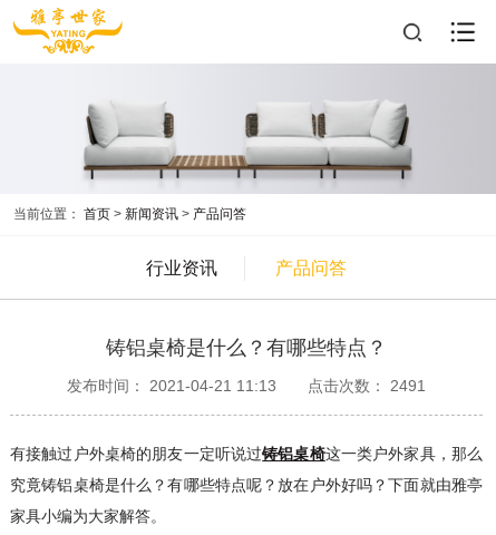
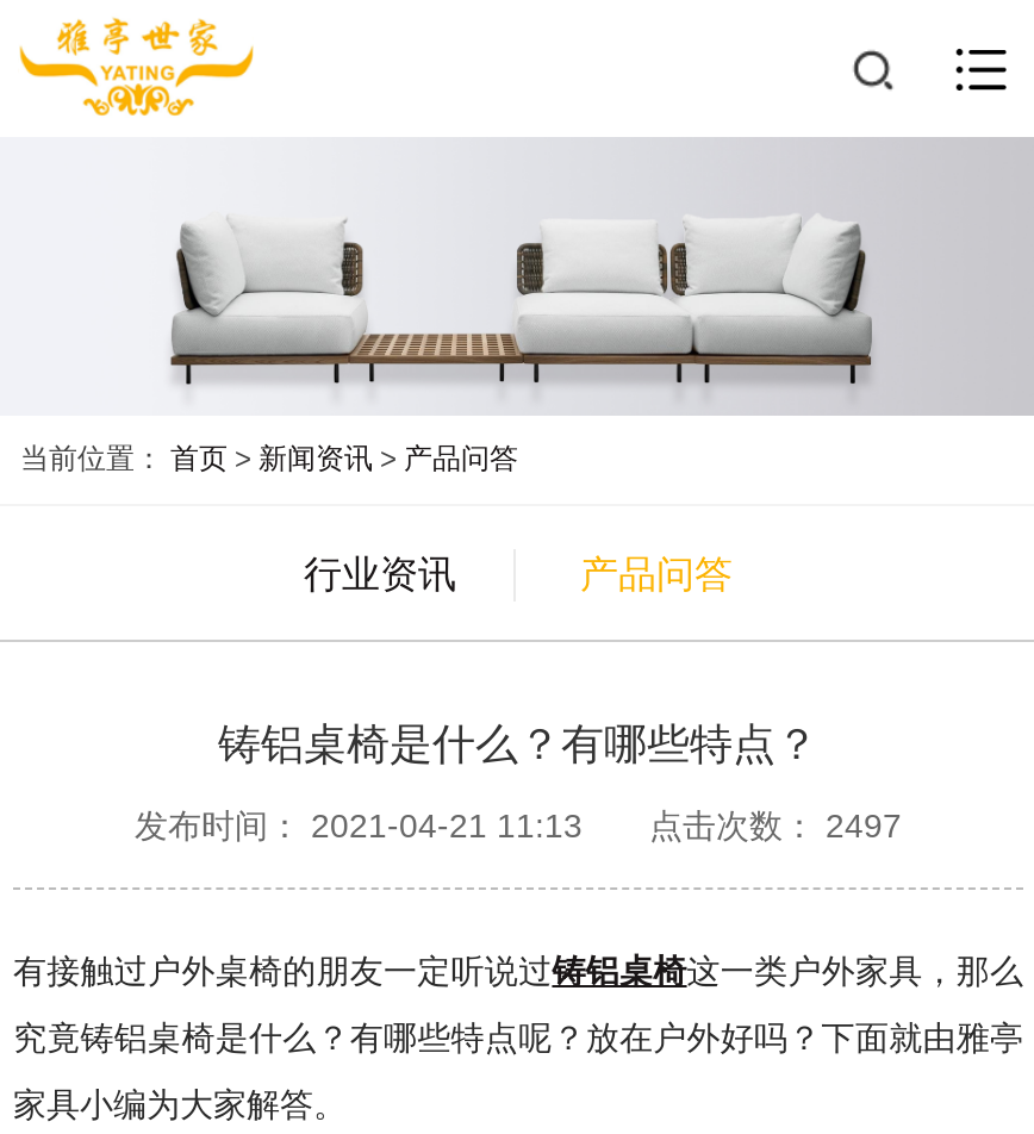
- 发布时间： 2021-04-21 11:13 点击次数： 2491
+ 发布时间： 2021-04-21 11:13 点击次数： 2497
